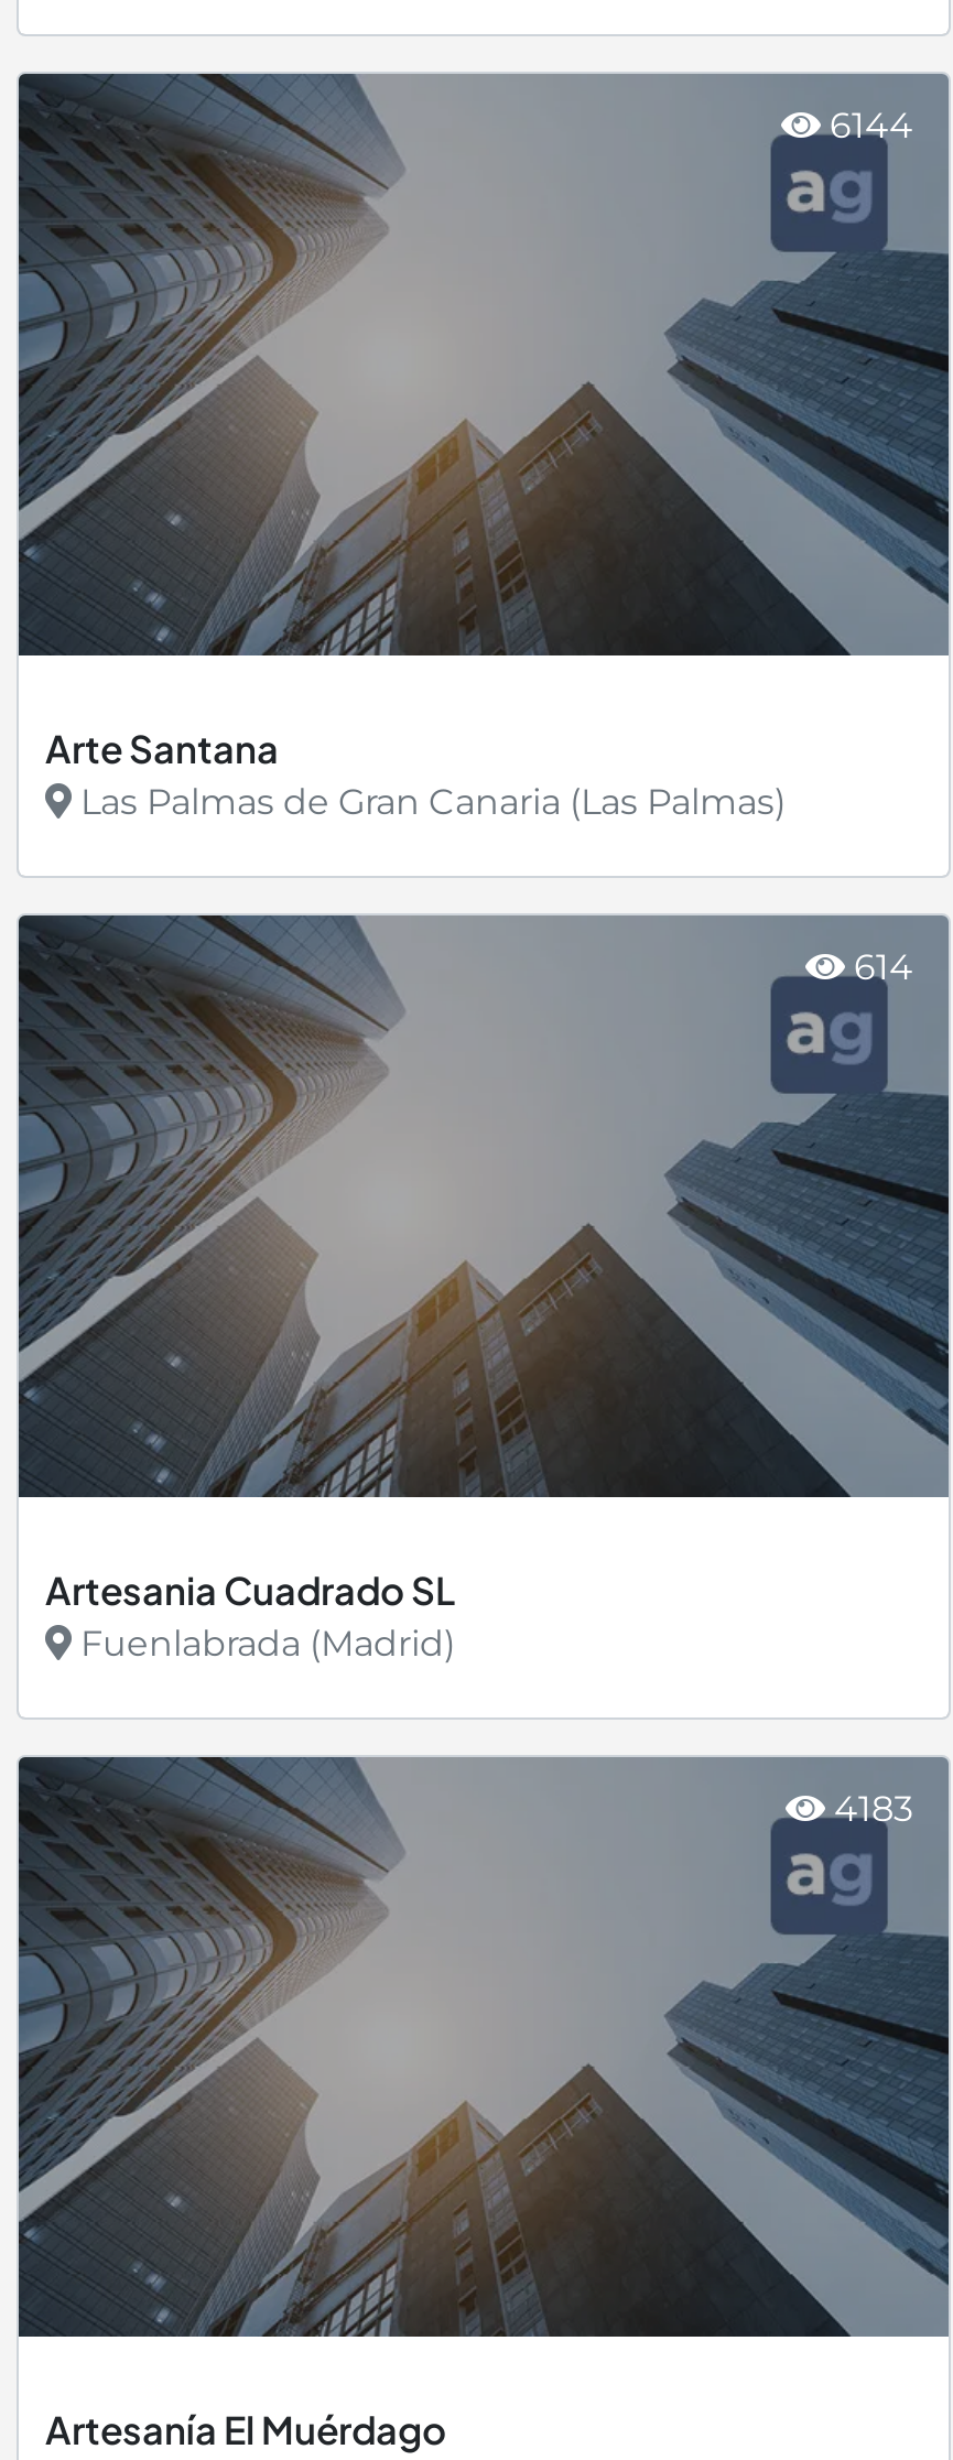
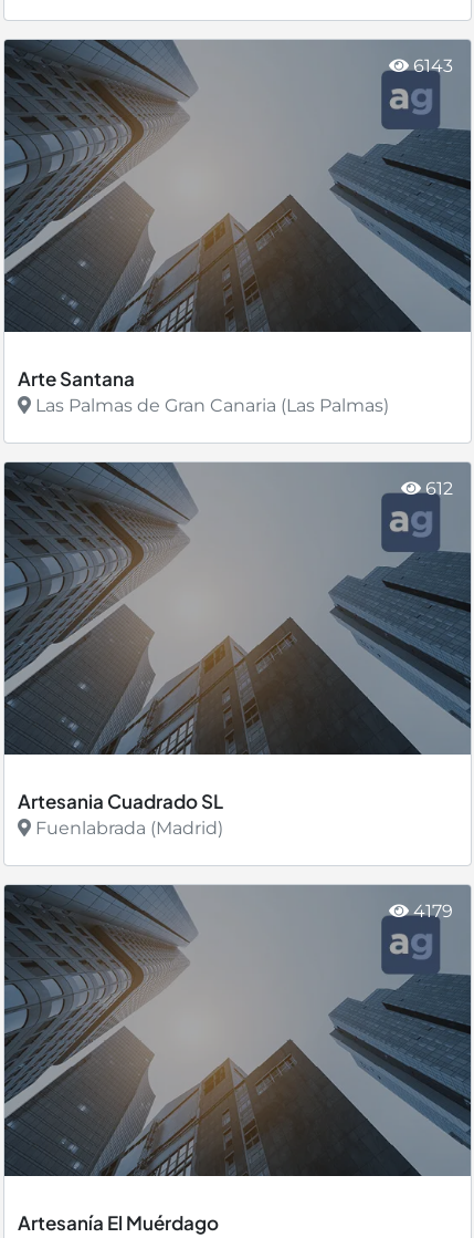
- 6144
+ 6143

- 614
+ 612

- 4183
+ 4179
